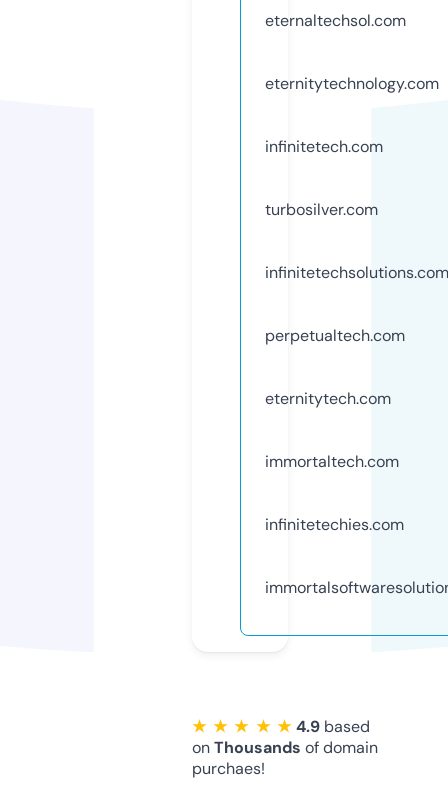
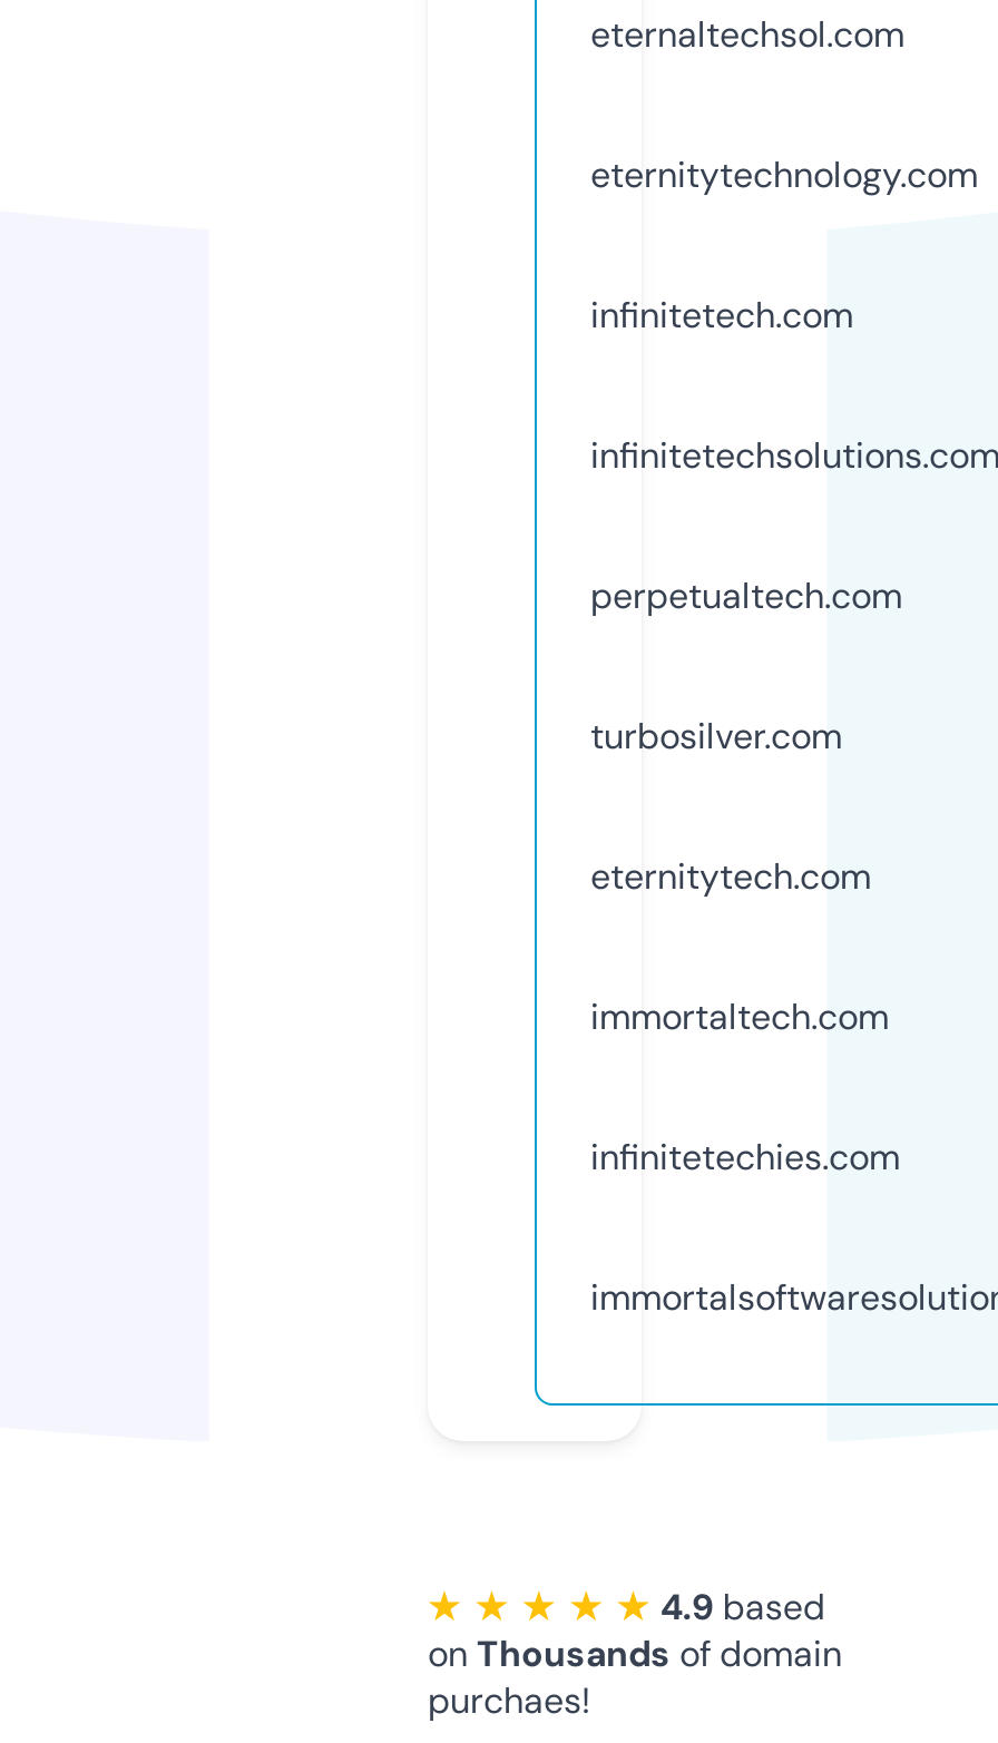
moved down: turbosilver.com

moved up: infinitetechsolutions.com | perpetualtech.com
